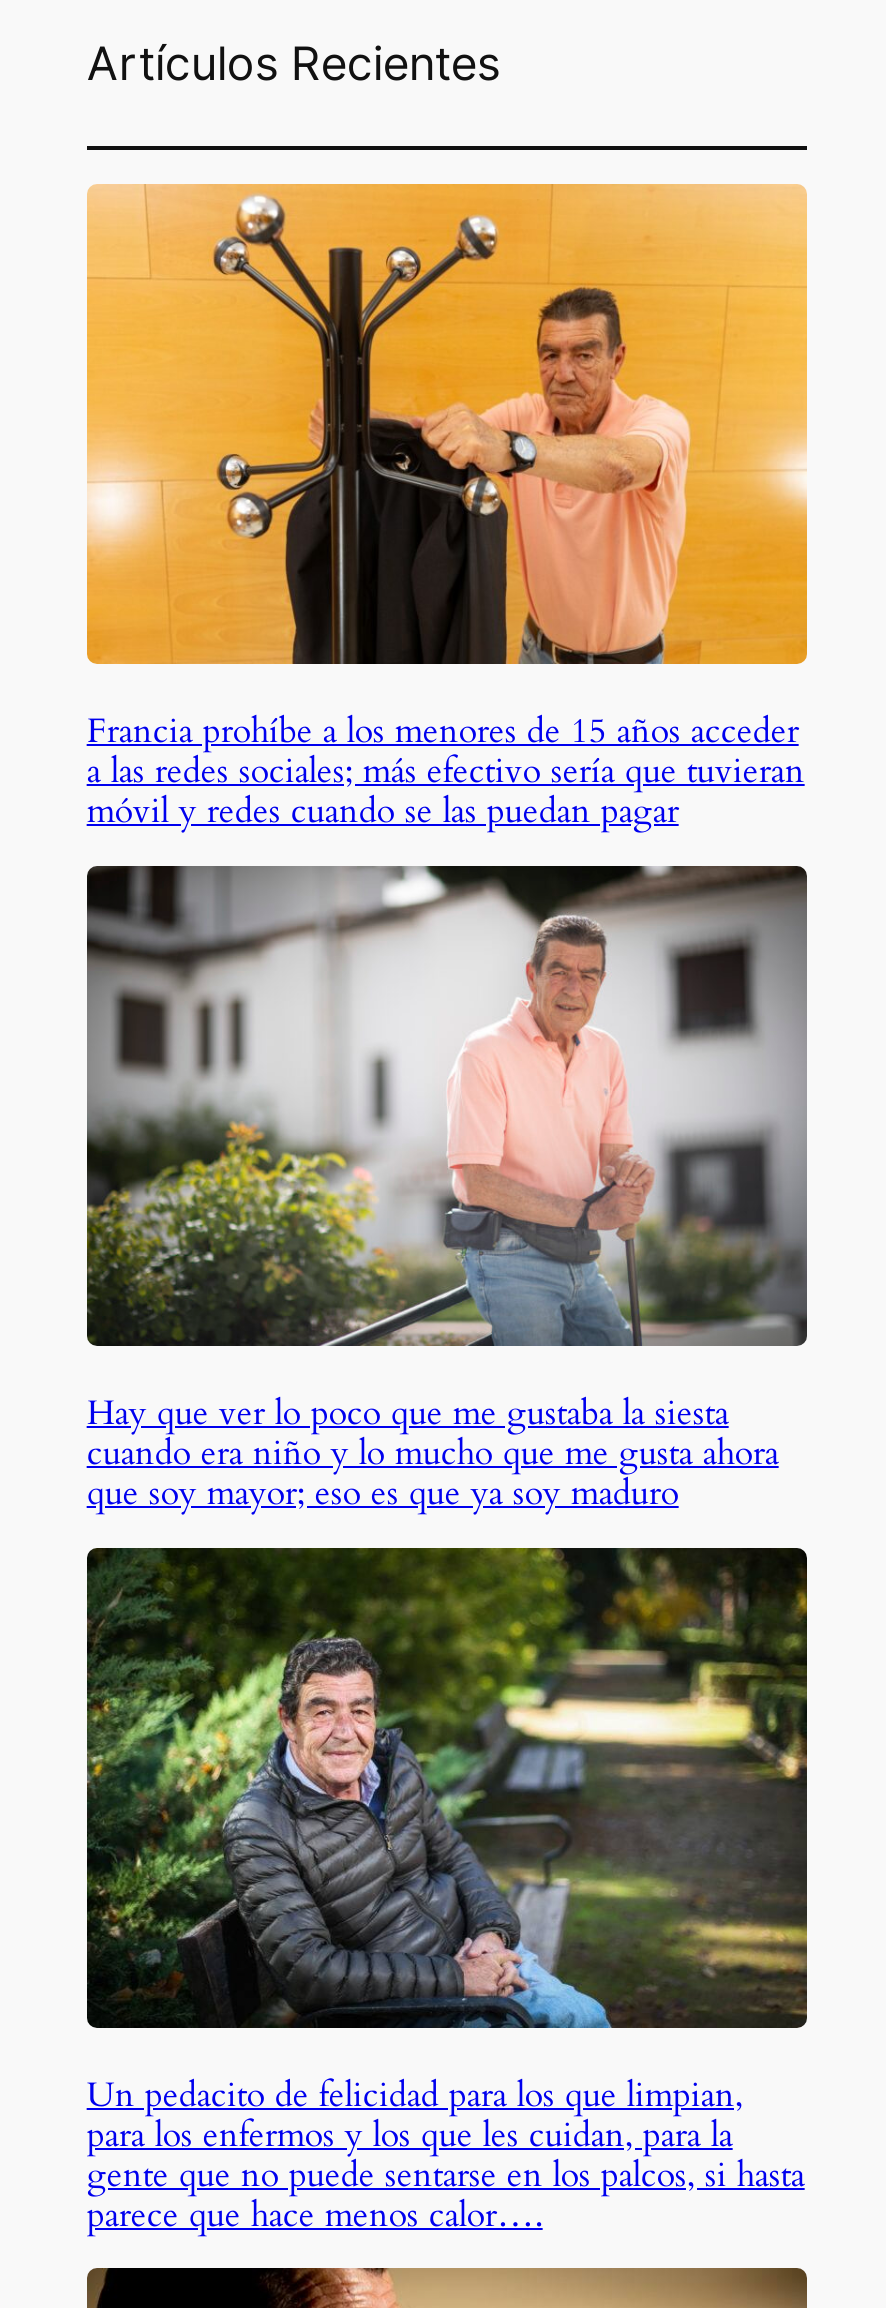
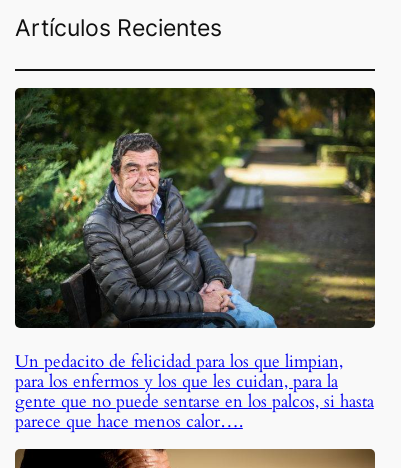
- [image]
- Francia prohíbe a los menores de 15 años acceder
- a las redes sociales; más efectivo sería que tuvieran
- móvil y redes cuando se las puedan pagar

- [image]
- Hay que ver lo poco que me gustaba la siesta
- cuando era niño y lo mucho que me gusta ahora
- que soy mayor; eso es que ya soy maduro
